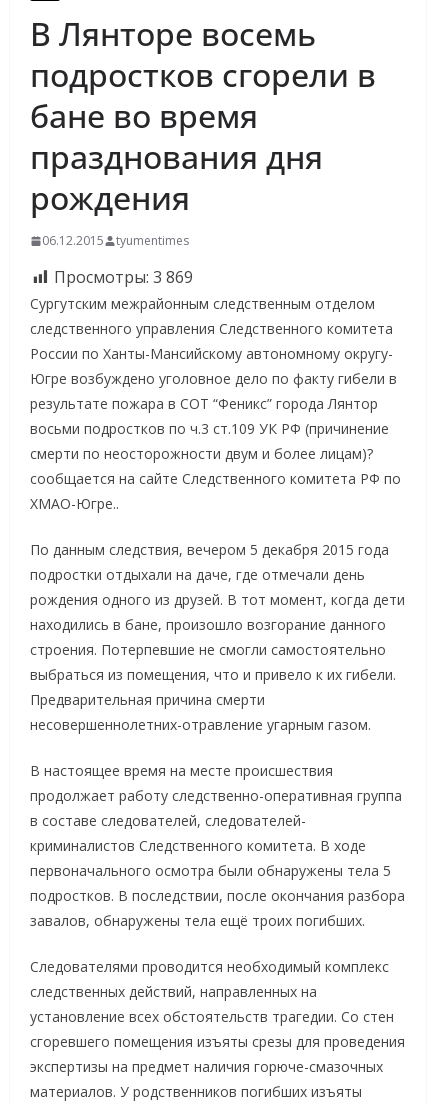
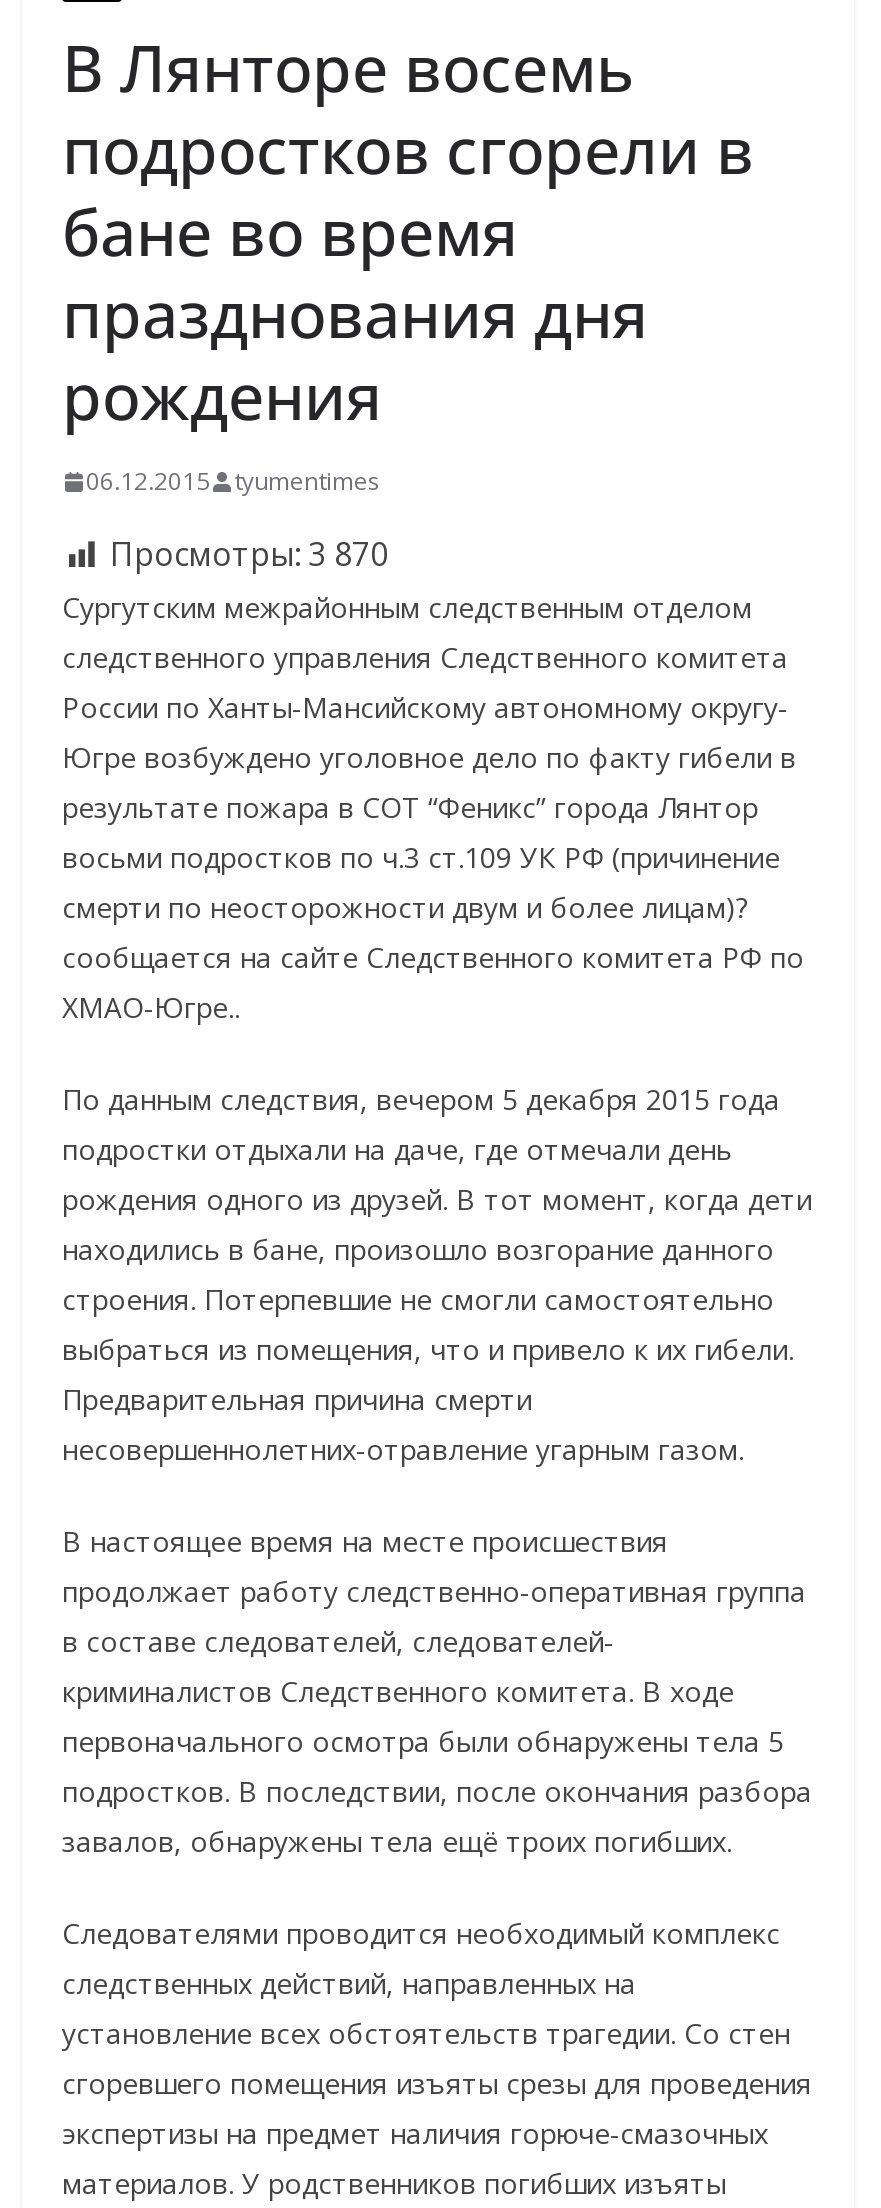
- Просмотры: 3 869
+ Просмотры: 3 870
